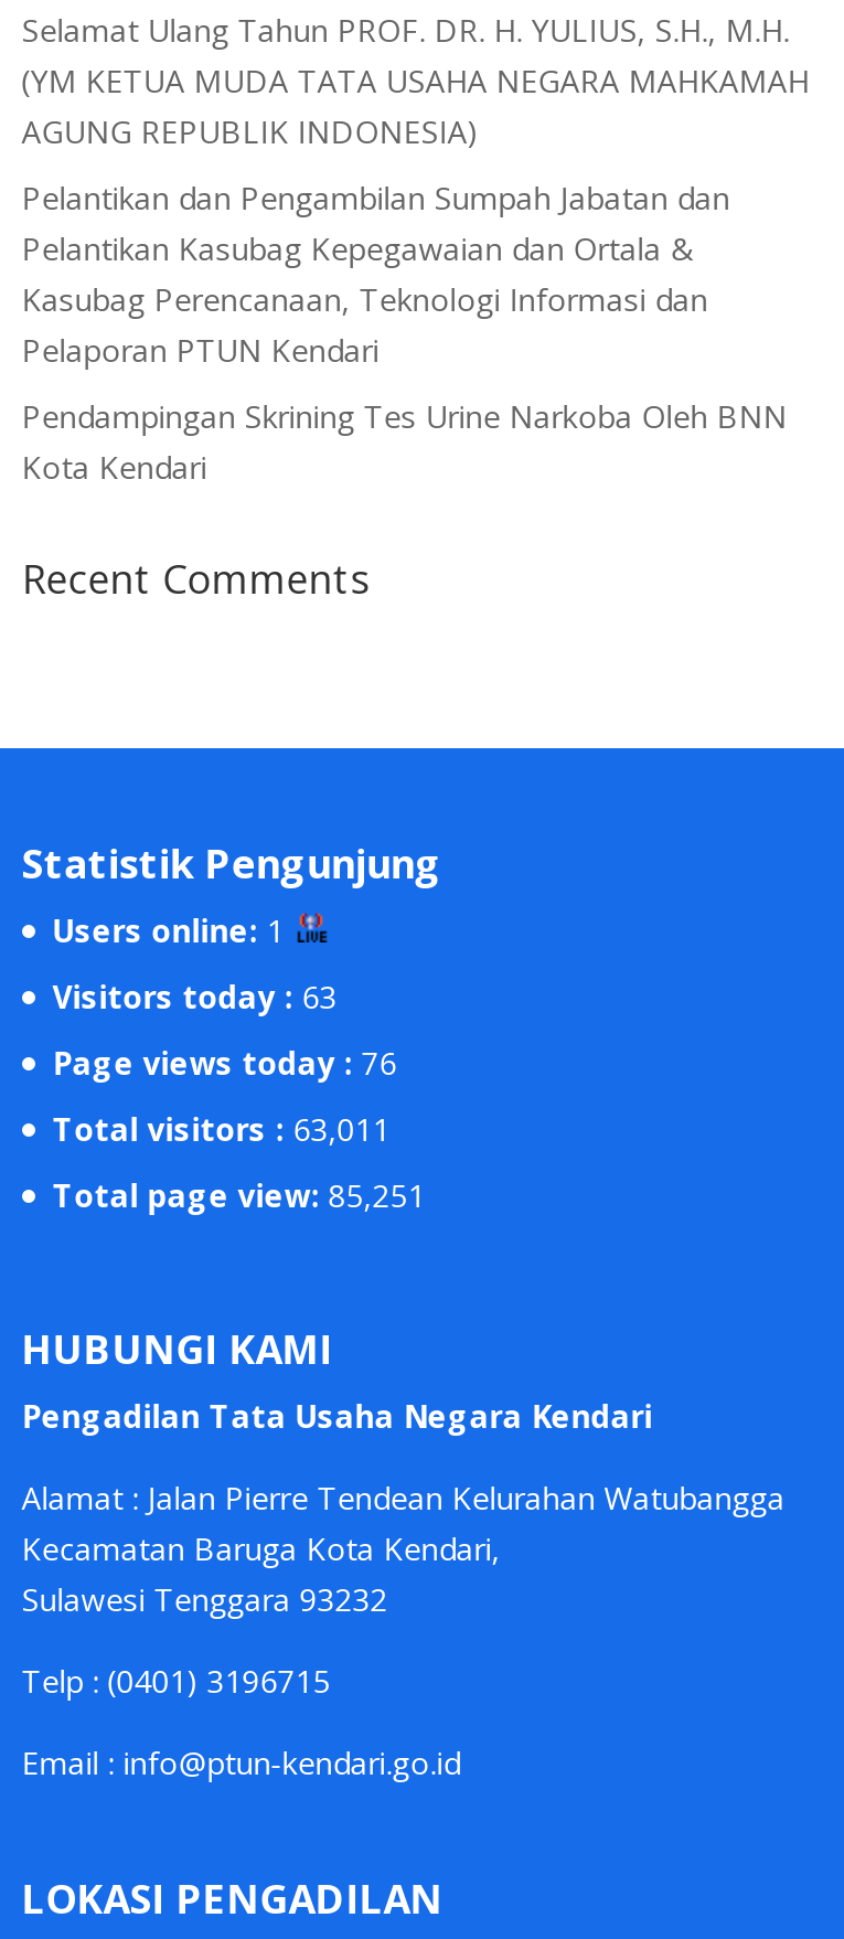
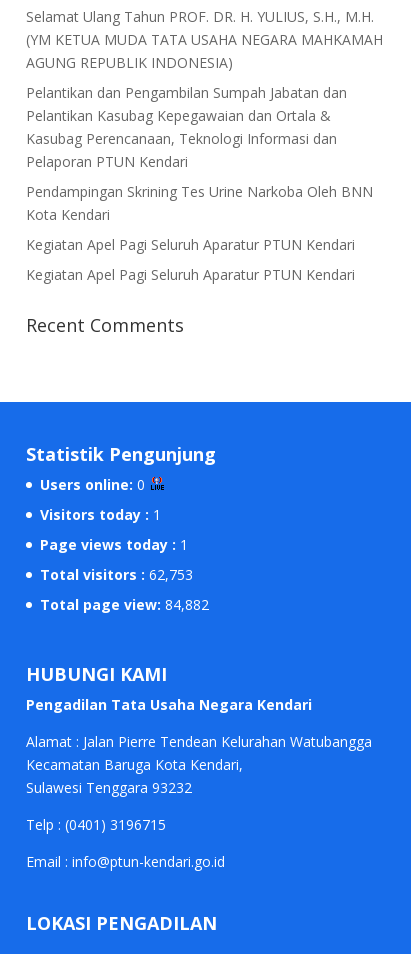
+ Kegiatan Apel Pagi Seluruh Aparatur PTUN Kendari
+ Kegiatan Apel Pagi Seluruh Aparatur PTUN Kendari

- Users online: 1
+ Users online: 0

- Visitors today : 63
+ Visitors today : 1

- Page views today : 76
+ Page views today : 1

- Total visitors : 63,011
+ Total visitors : 62,753

- Total page view: 85,251
+ Total page view: 84,882
